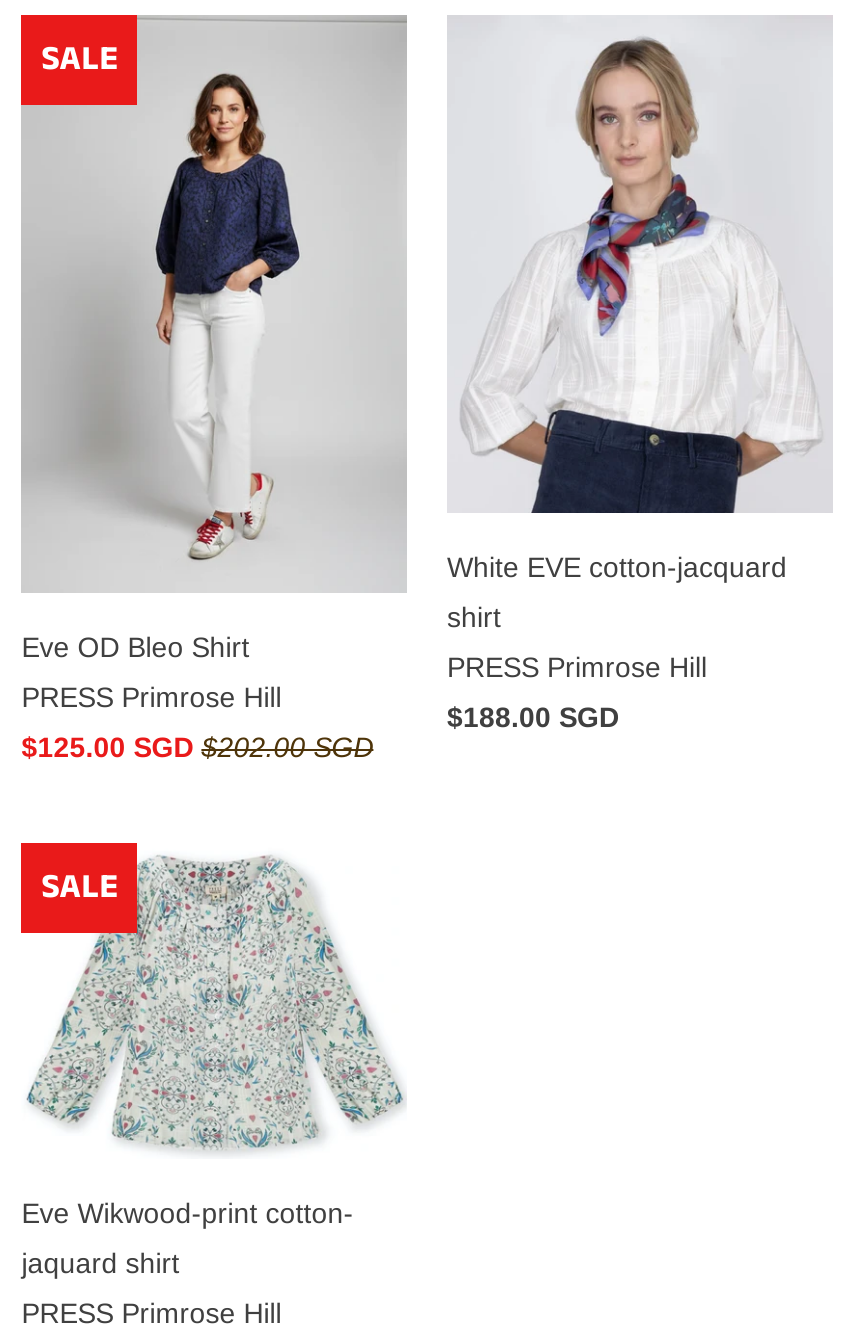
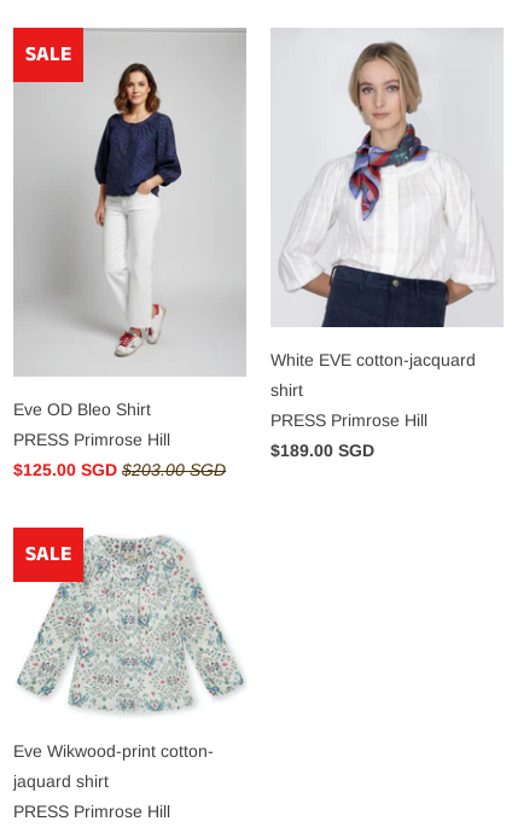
- $188.00 SGD
+ $189.00 SGD

- $125.00 SGD $202.00 SGD
+ $125.00 SGD $203.00 SGD
